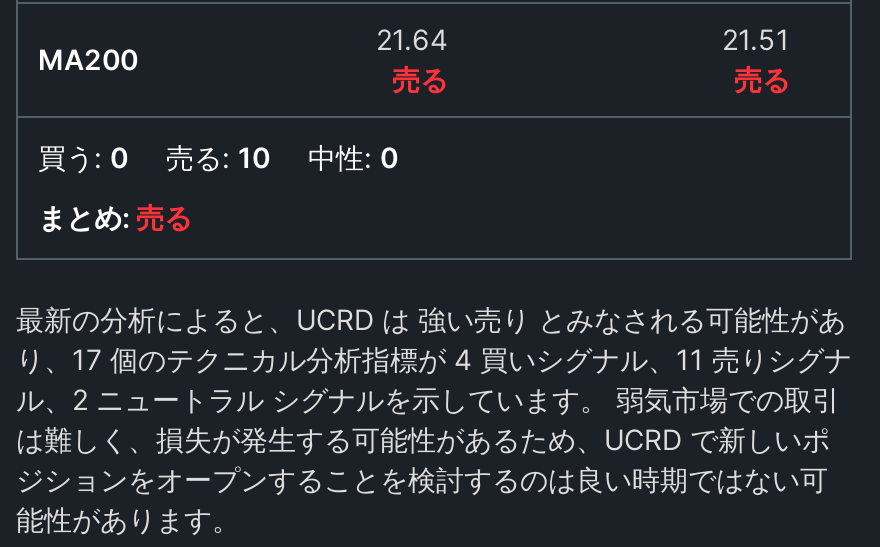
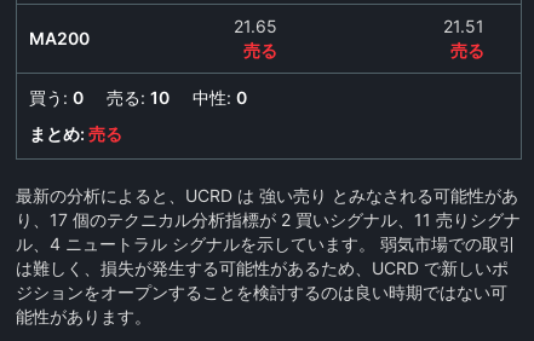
- 21.64
+ 21.65

- り、17 個のテクニカル分析指標が 4 買いシグナル、11 売りシグナ
+ り、17 個のテクニカル分析指標が 2 買いシグナル、11 売りシグナ

- ル、2 ニュートラル シグナルを示しています。 弱気市場での取引
+ ル、4 ニュートラル シグナルを示しています。 弱気市場での取引
